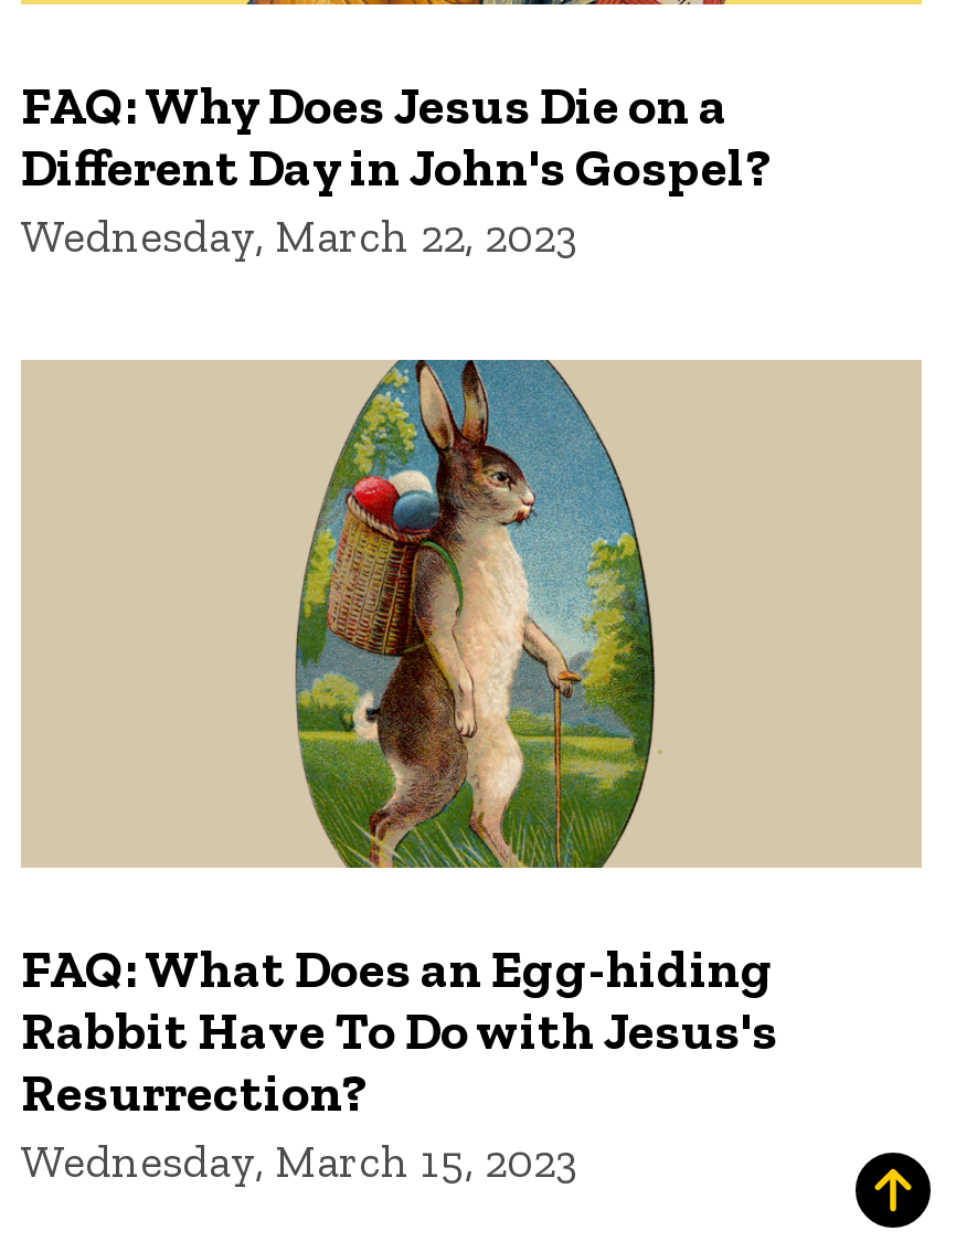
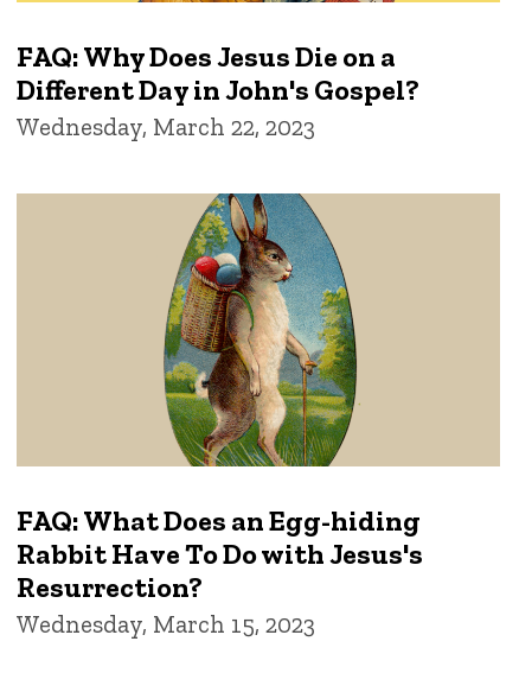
- [image]
